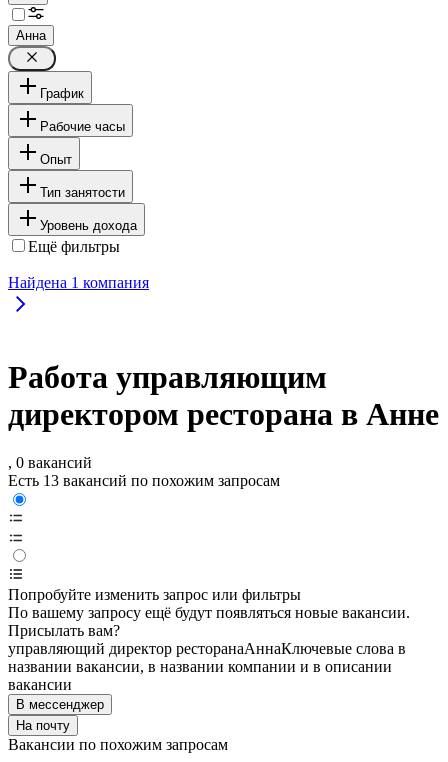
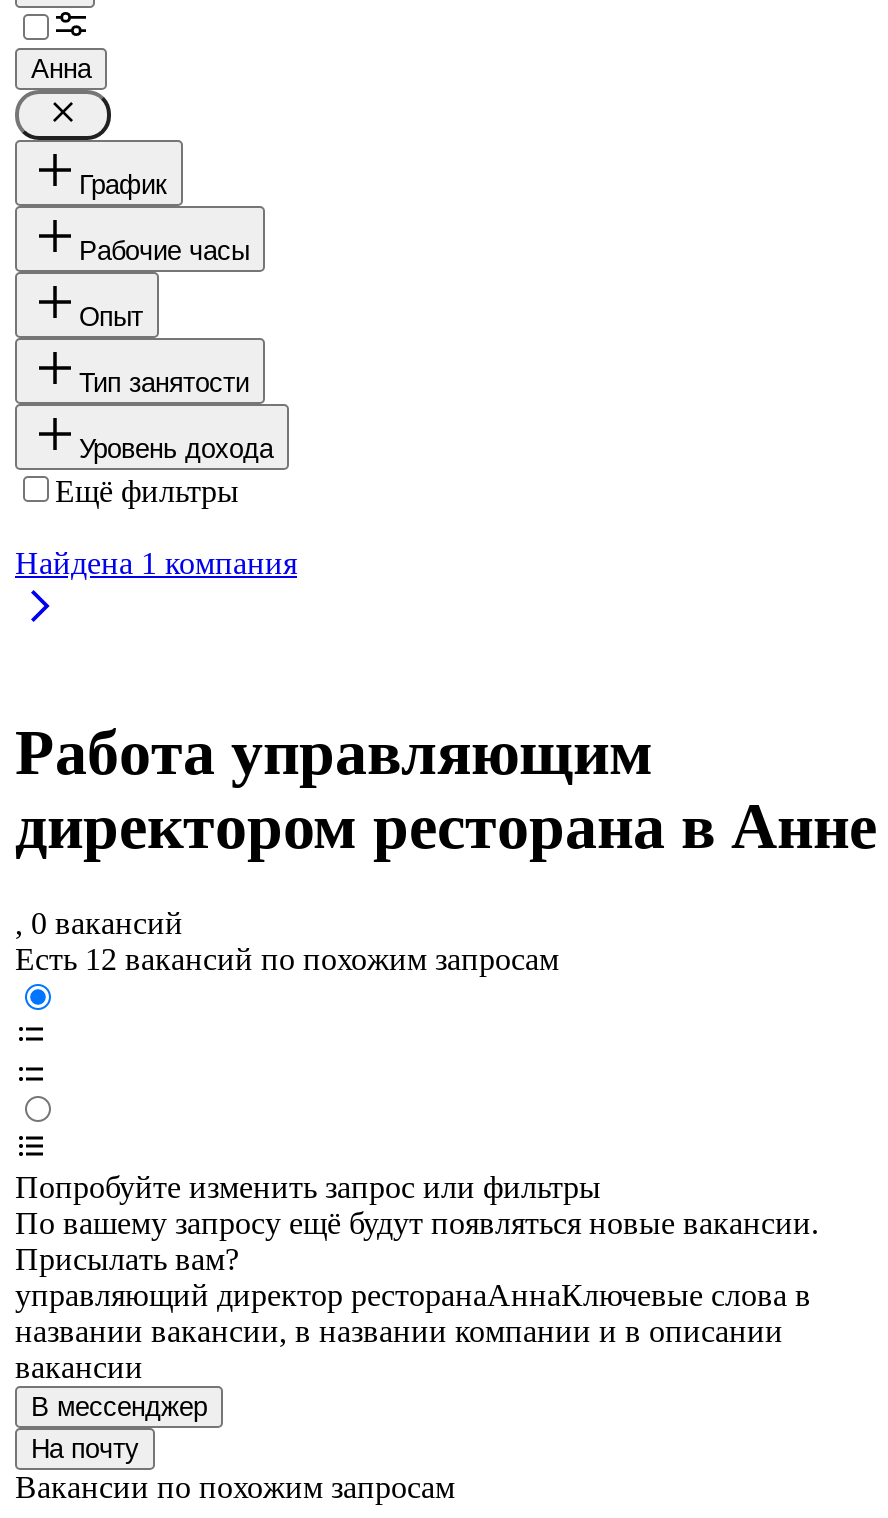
- Есть 13 вакансий по похожим запросам
+ Есть 12 вакансий по похожим запросам
